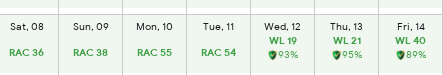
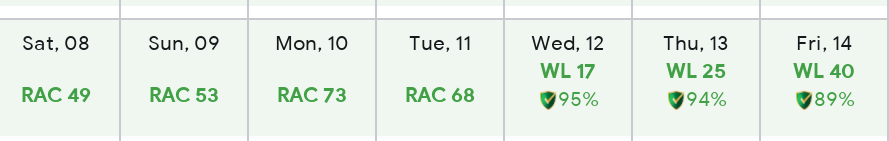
- WL 19
+ WL 17

- WL 21
+ WL 25

- RAC 36
+ RAC 49

- RAC 38
+ RAC 53

- RAC 55
+ RAC 73

- RAC 54
+ RAC 68

- 93%
+ 95%

- 95%
+ 94%
